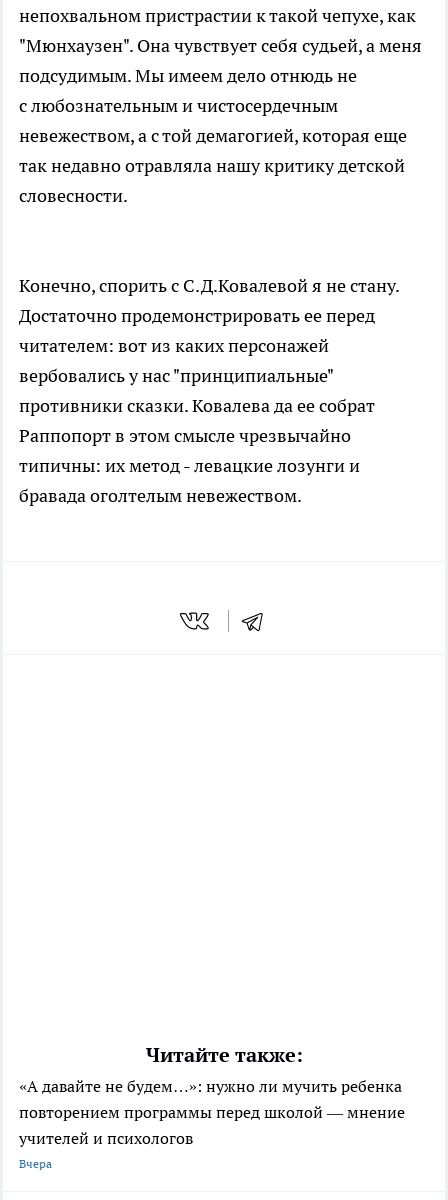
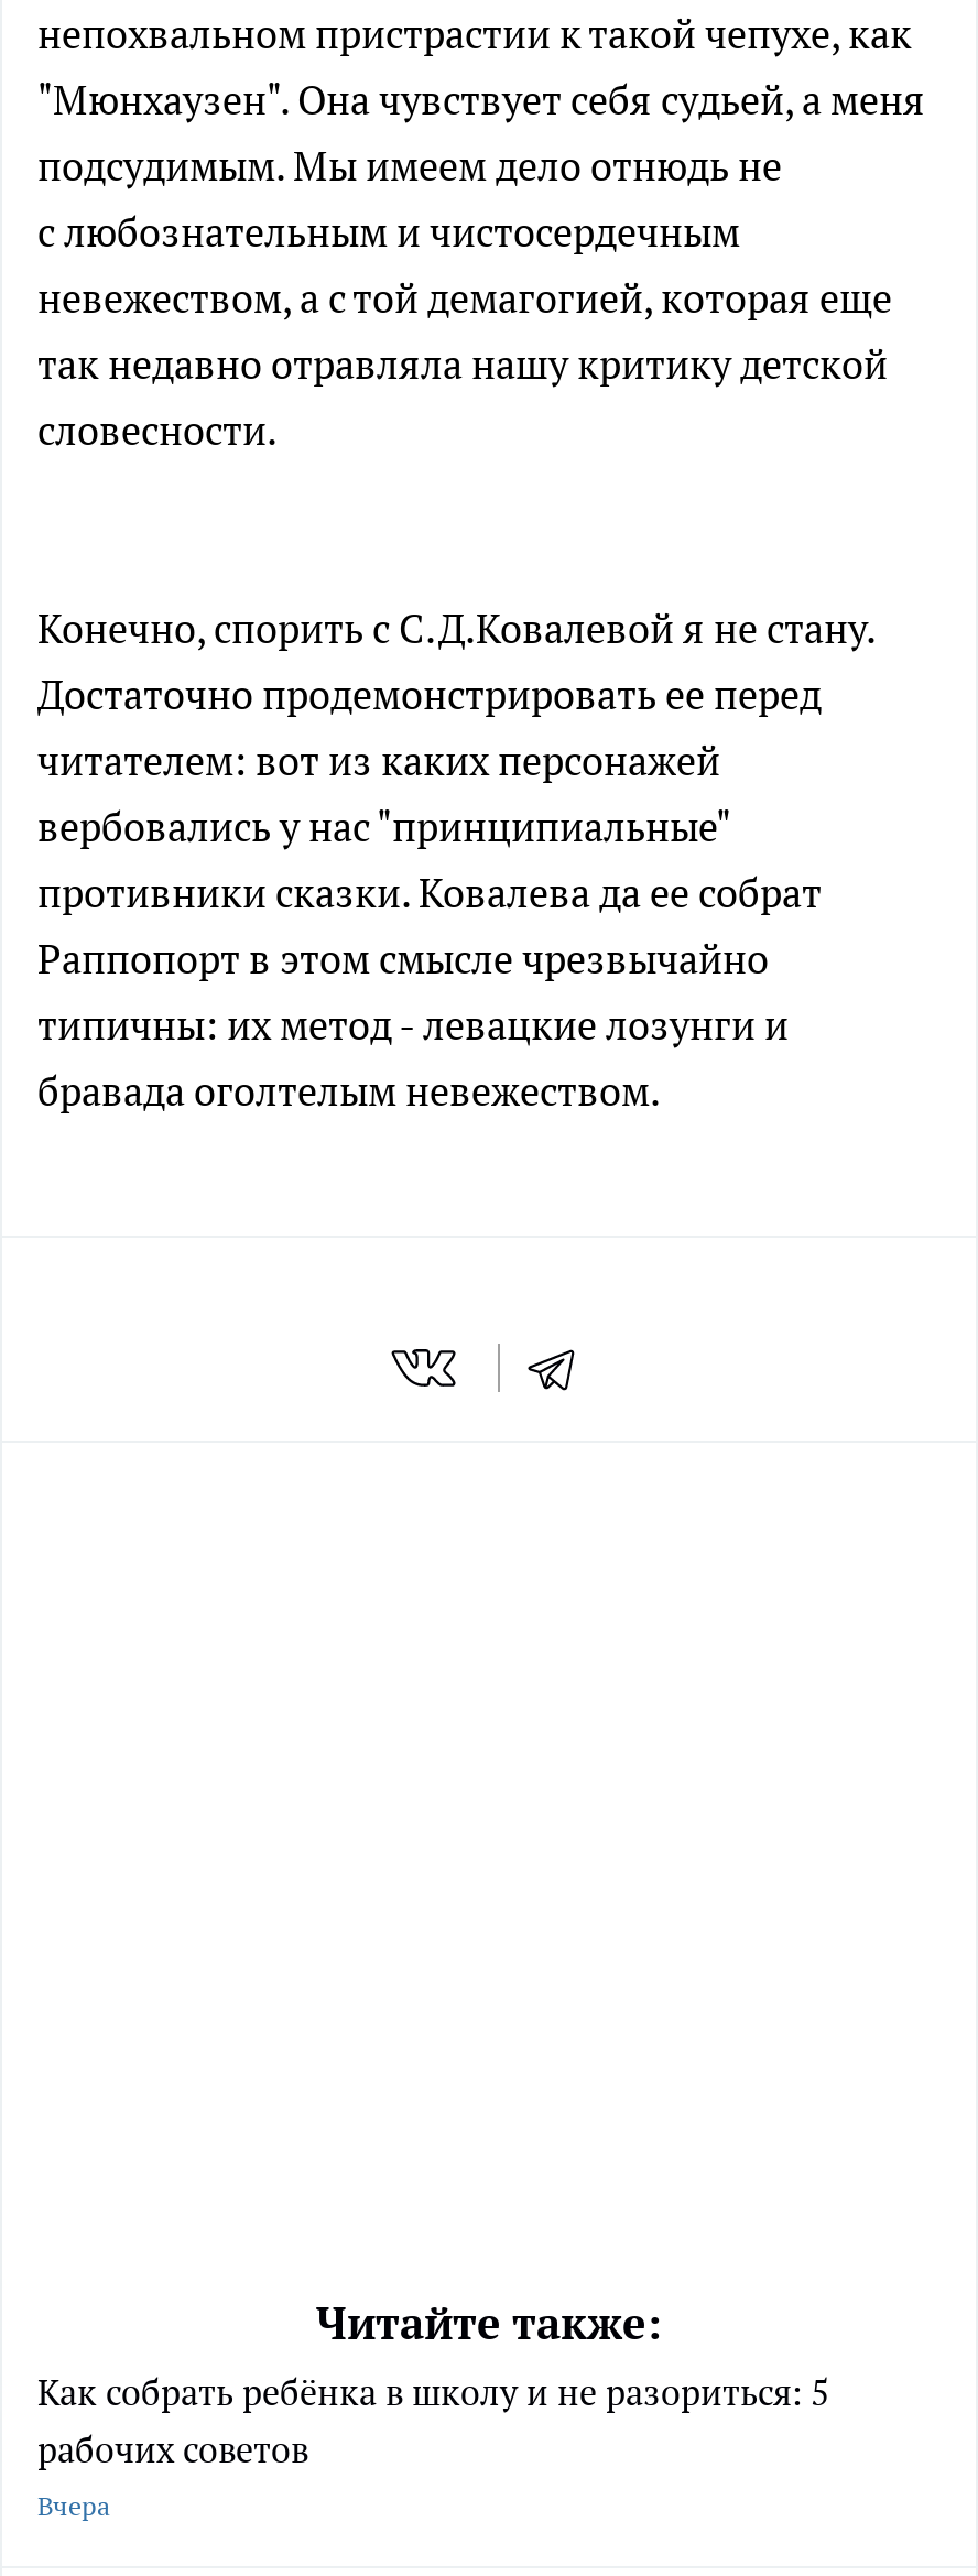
- «А давайте не будем…»: нужно ли мучить ребенка
- повторением программы перед школой — мнение
- учителей и психологов
+ Как собрать ребёнка в школу и не разориться: 5
+ рабочих советов
